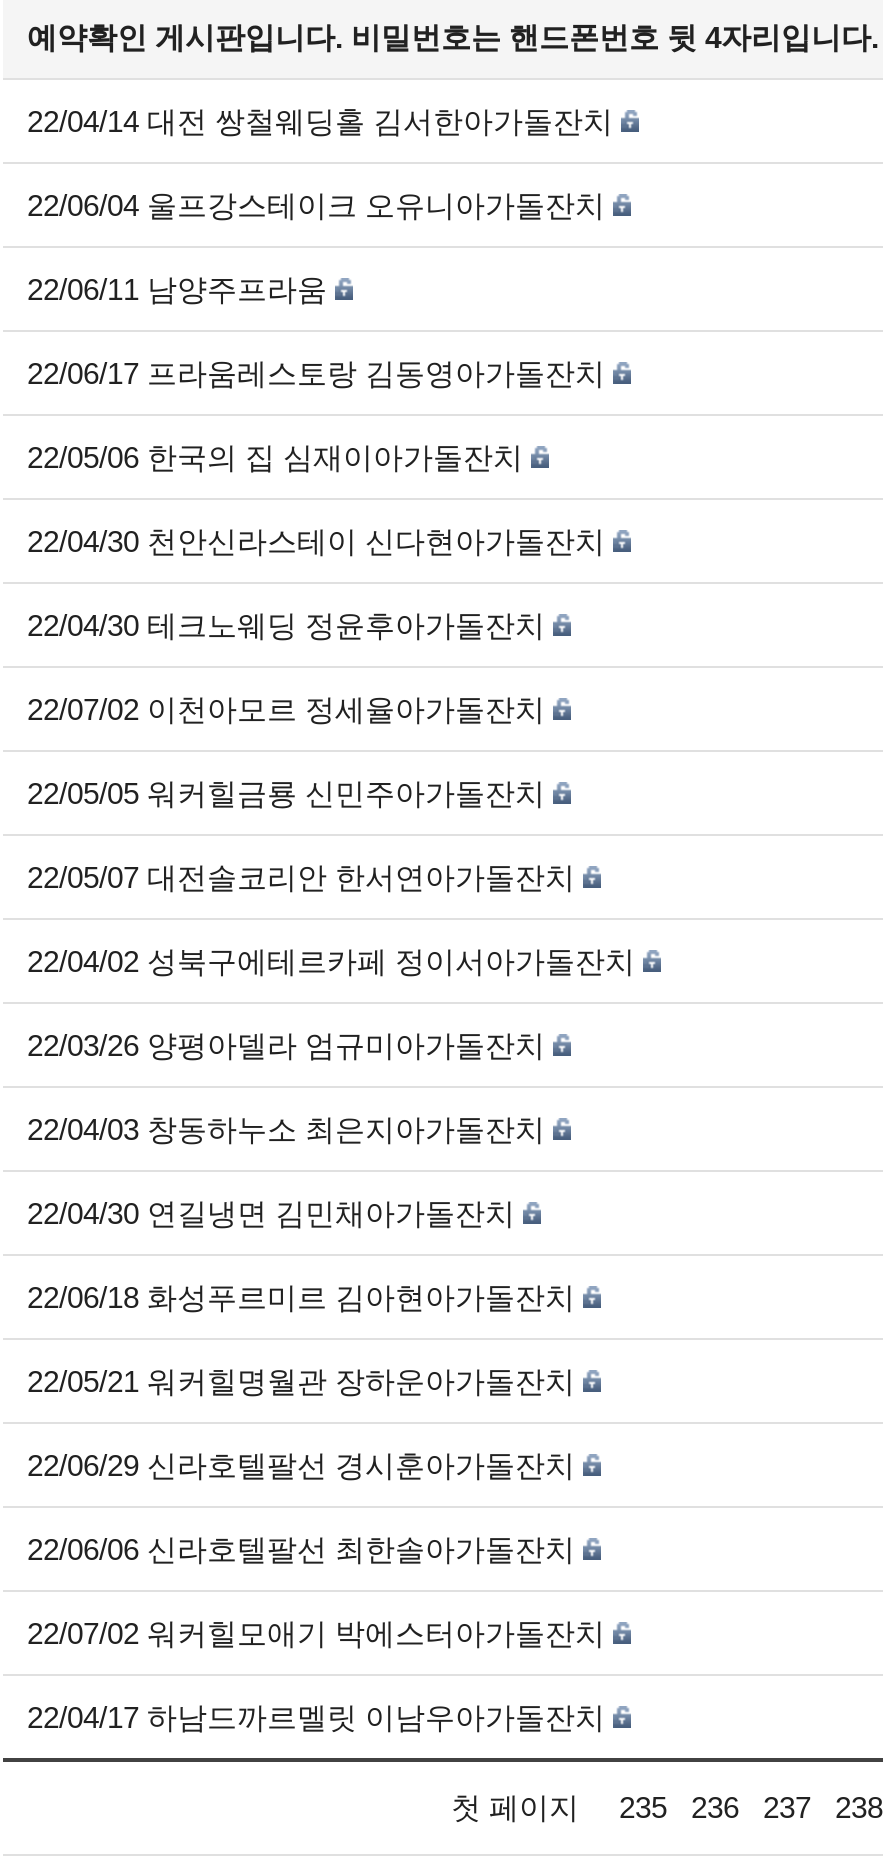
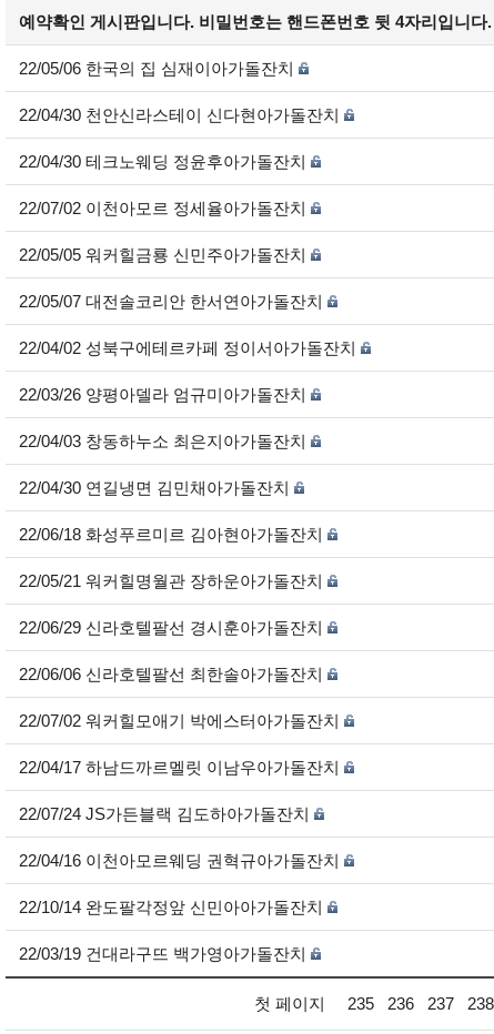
- 22/04/14 대전 쌍철웨딩홀 김서한아가돌잔치
- 22/06/04 울프강스테이크 오유니아가돌잔치
- 22/06/11 남양주프라움
- 22/06/17 프라움레스토랑 김동영아가돌잔치

moved up: 22/05/06 한국의 집 심재이아가돌잔치 | 22/04/30 천안신라스테이 신다현아가돌잔치 | 22/04/30 테크노웨딩 정윤후아가돌잔치 | ... | 22/07/02 워커힐모애기 박에스터아가돌잔치 | 22/04/17 하남드까르멜릿 이남우아가돌잔치

+ 22/07/24 JS가든블랙 김도하아가돌잔치
+ 22/04/16 이천아모르웨딩 권혁규아가돌잔치
+ 22/10/14 완도팔각정앞 신민아아가돌잔치
+ 22/03/19 건대라구뜨 백가영아가돌잔치
